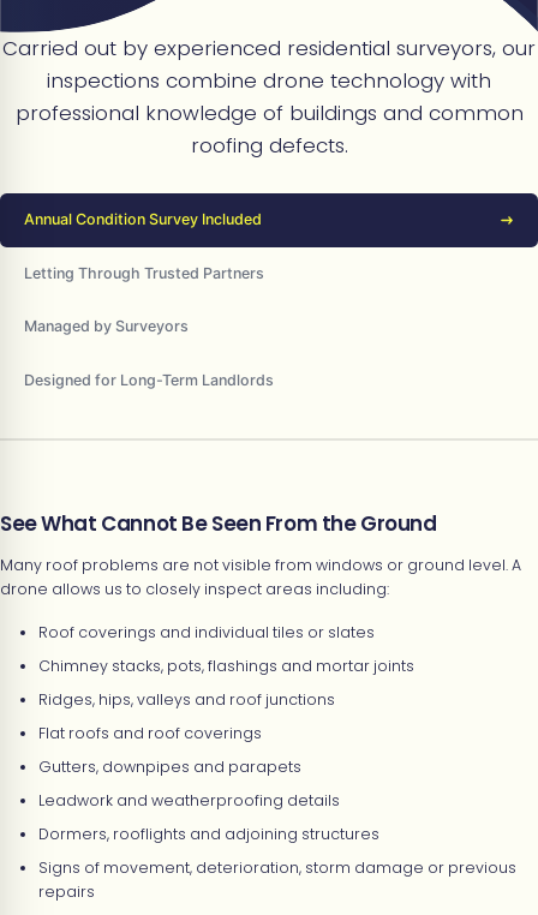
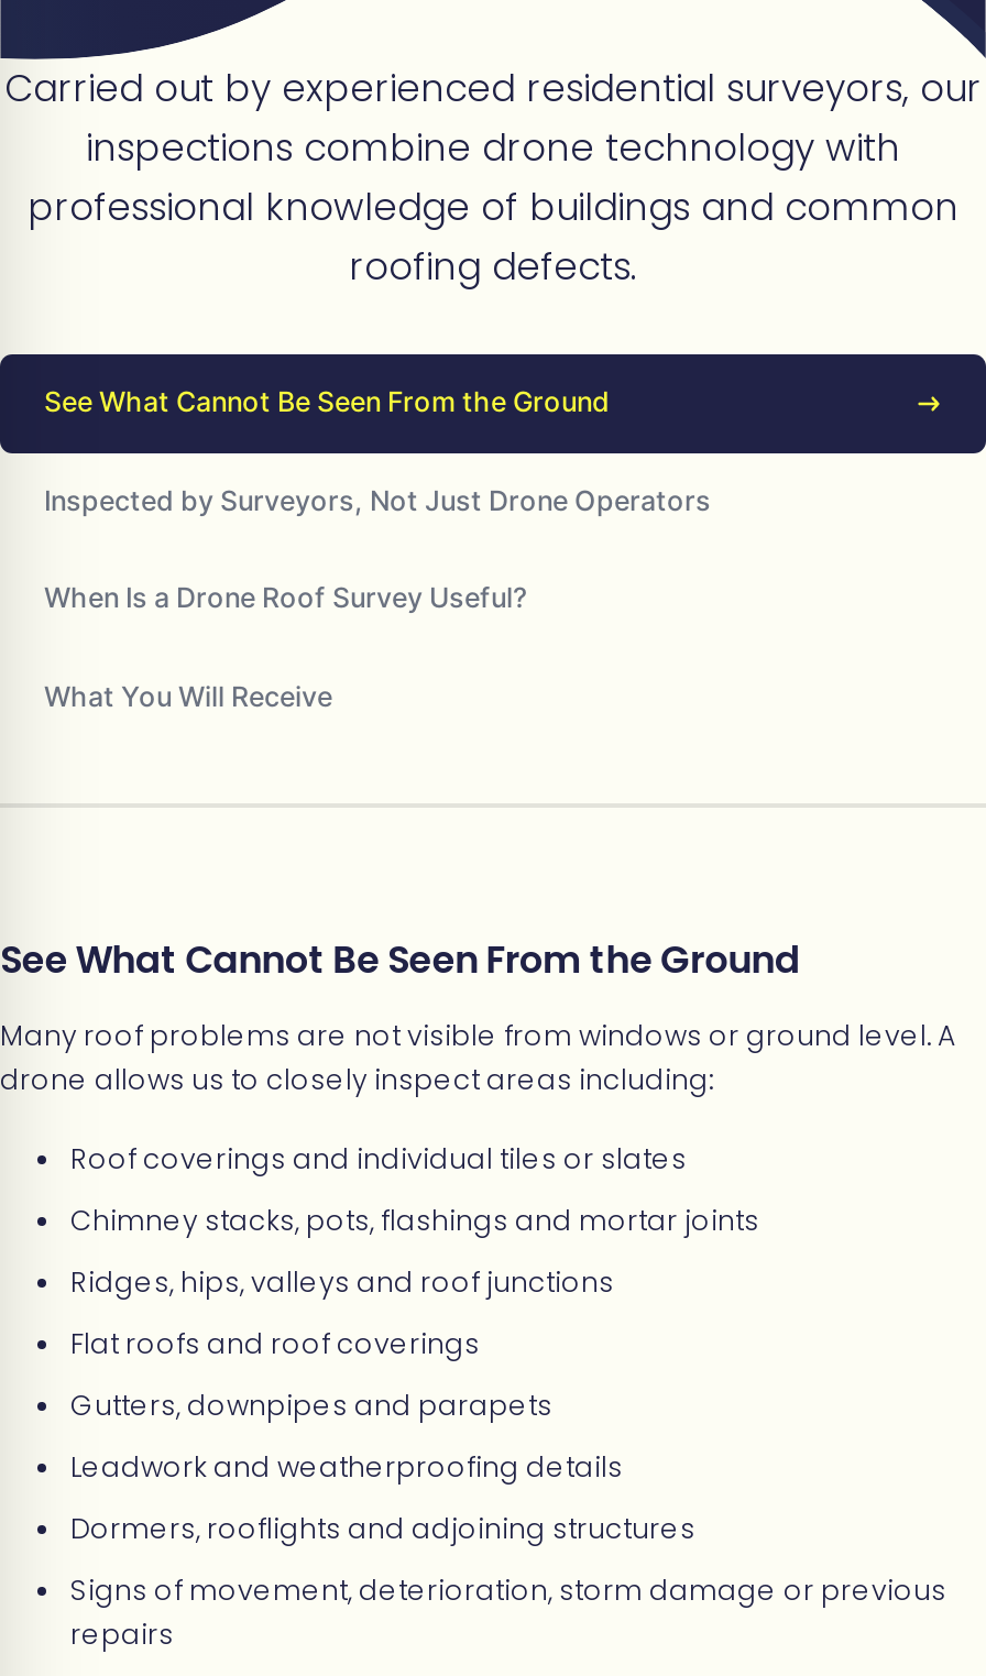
- Annual Condition Survey Included
+ See What Cannot Be Seen From the Ground

- Letting Through Trusted Partners
+ Inspected by Surveyors, Not Just Drone Operators

- Managed by Surveyors
+ When Is a Drone Roof Survey Useful?

- Designed for Long-Term Landlords
+ What You Will Receive
